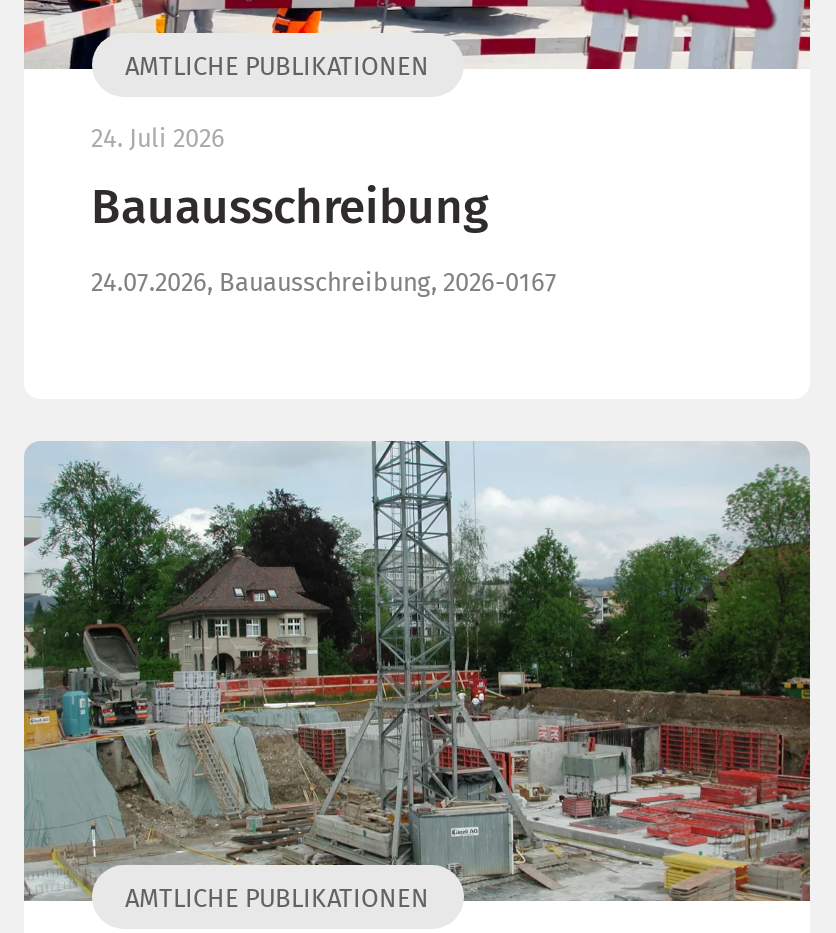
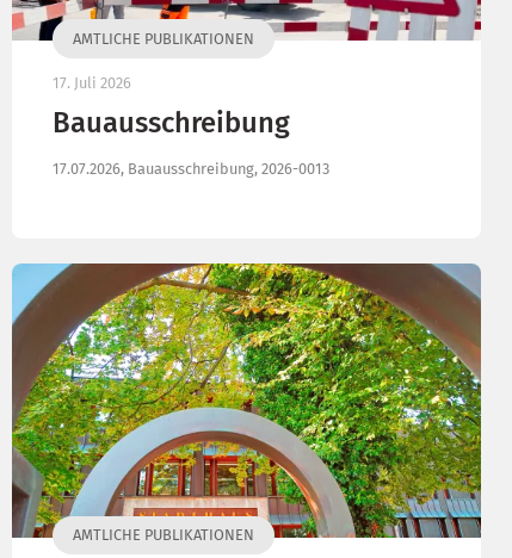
- 24. Juli 2026
+ 17. Juli 2026

- 24.07.2026, Bauausschreibung, 2026-0167
+ 17.07.2026, Bauausschreibung, 2026-0013

- [image]
+ [image]
